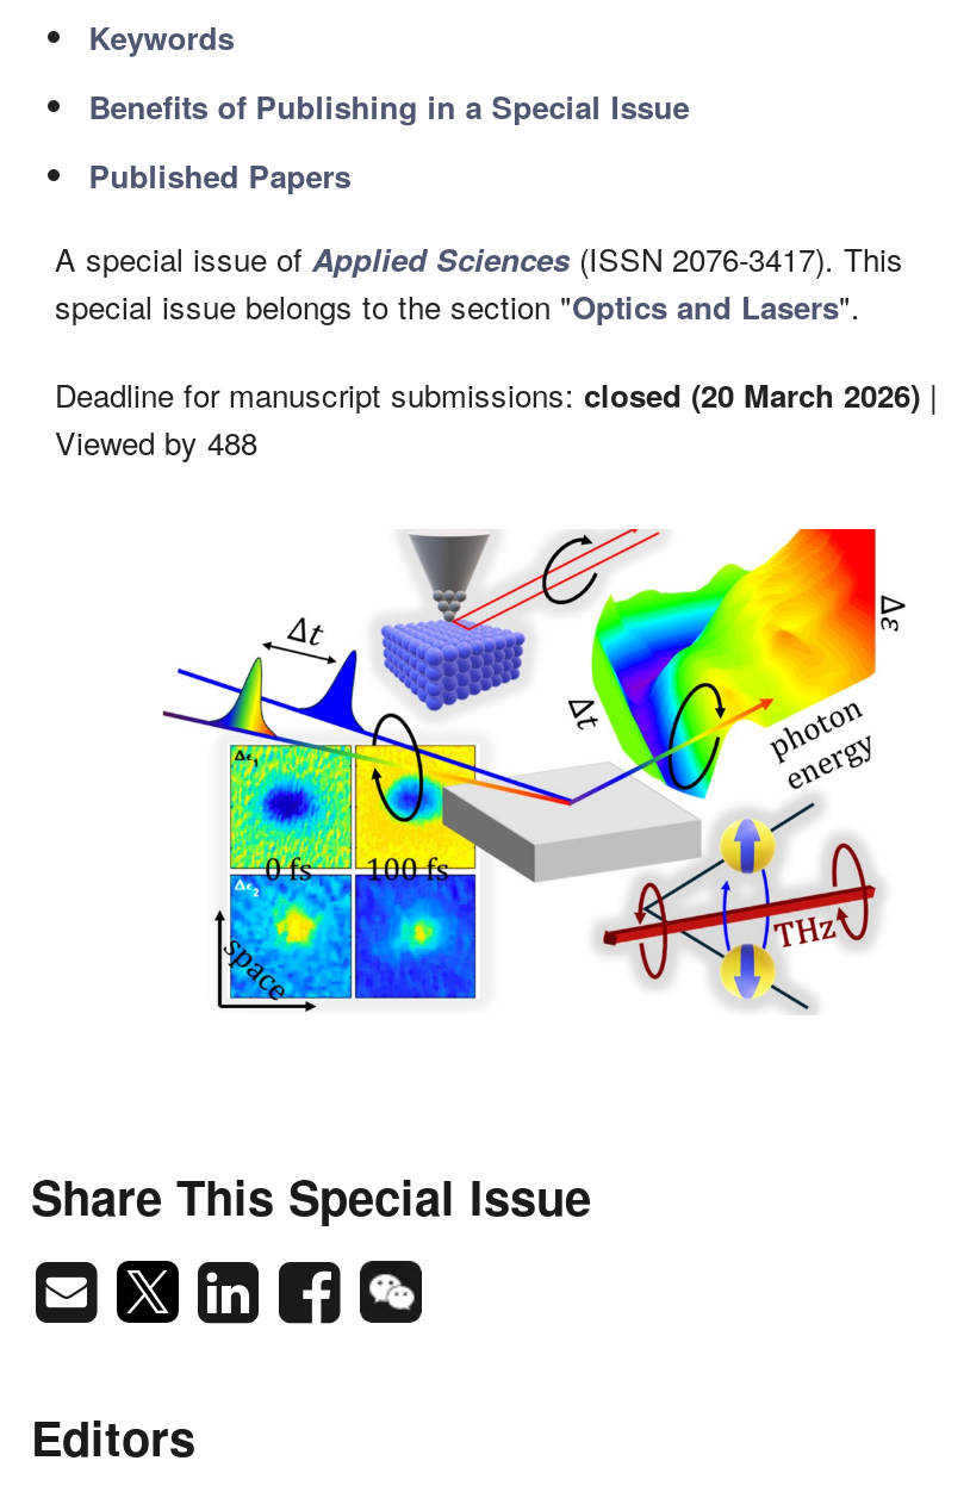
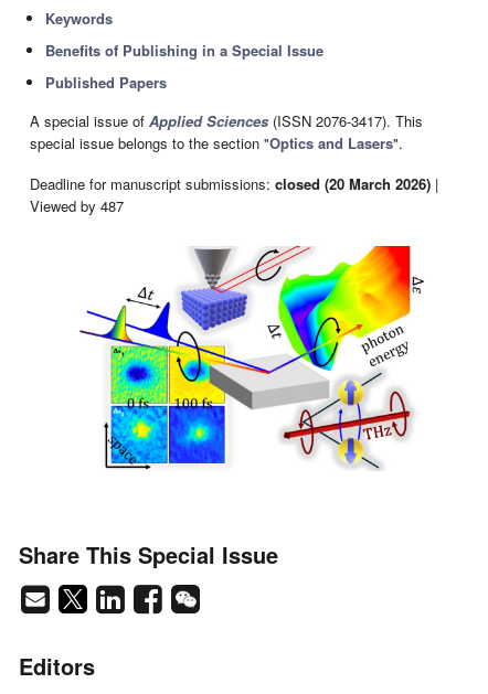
- Viewed by 488
+ Viewed by 487
